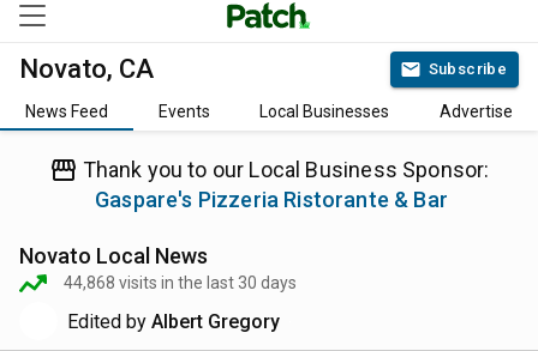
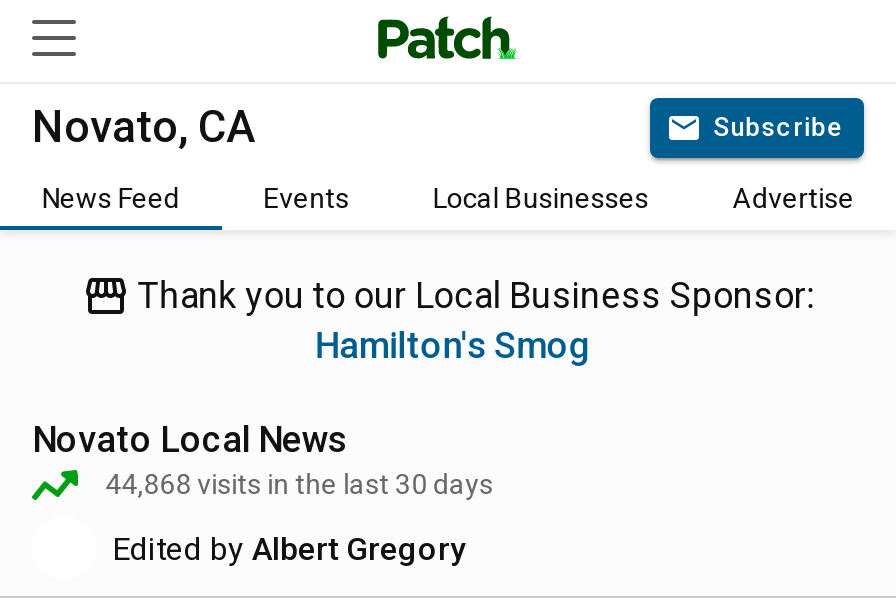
- Gaspare's Pizzeria Ristorante & Bar
+ Hamilton's Smog
